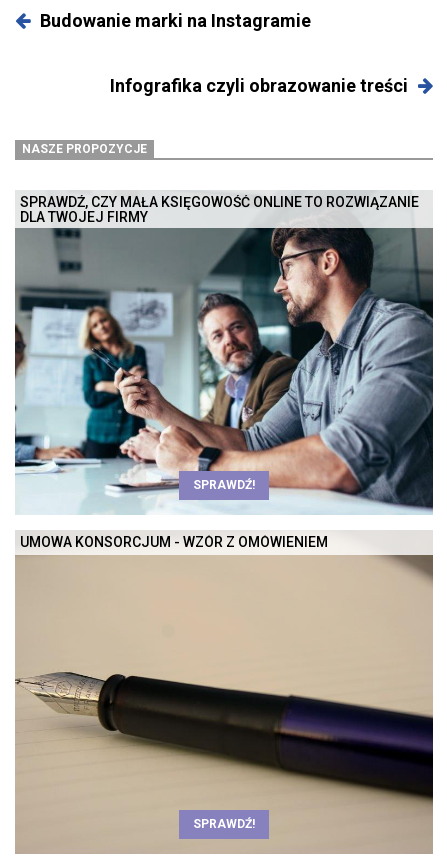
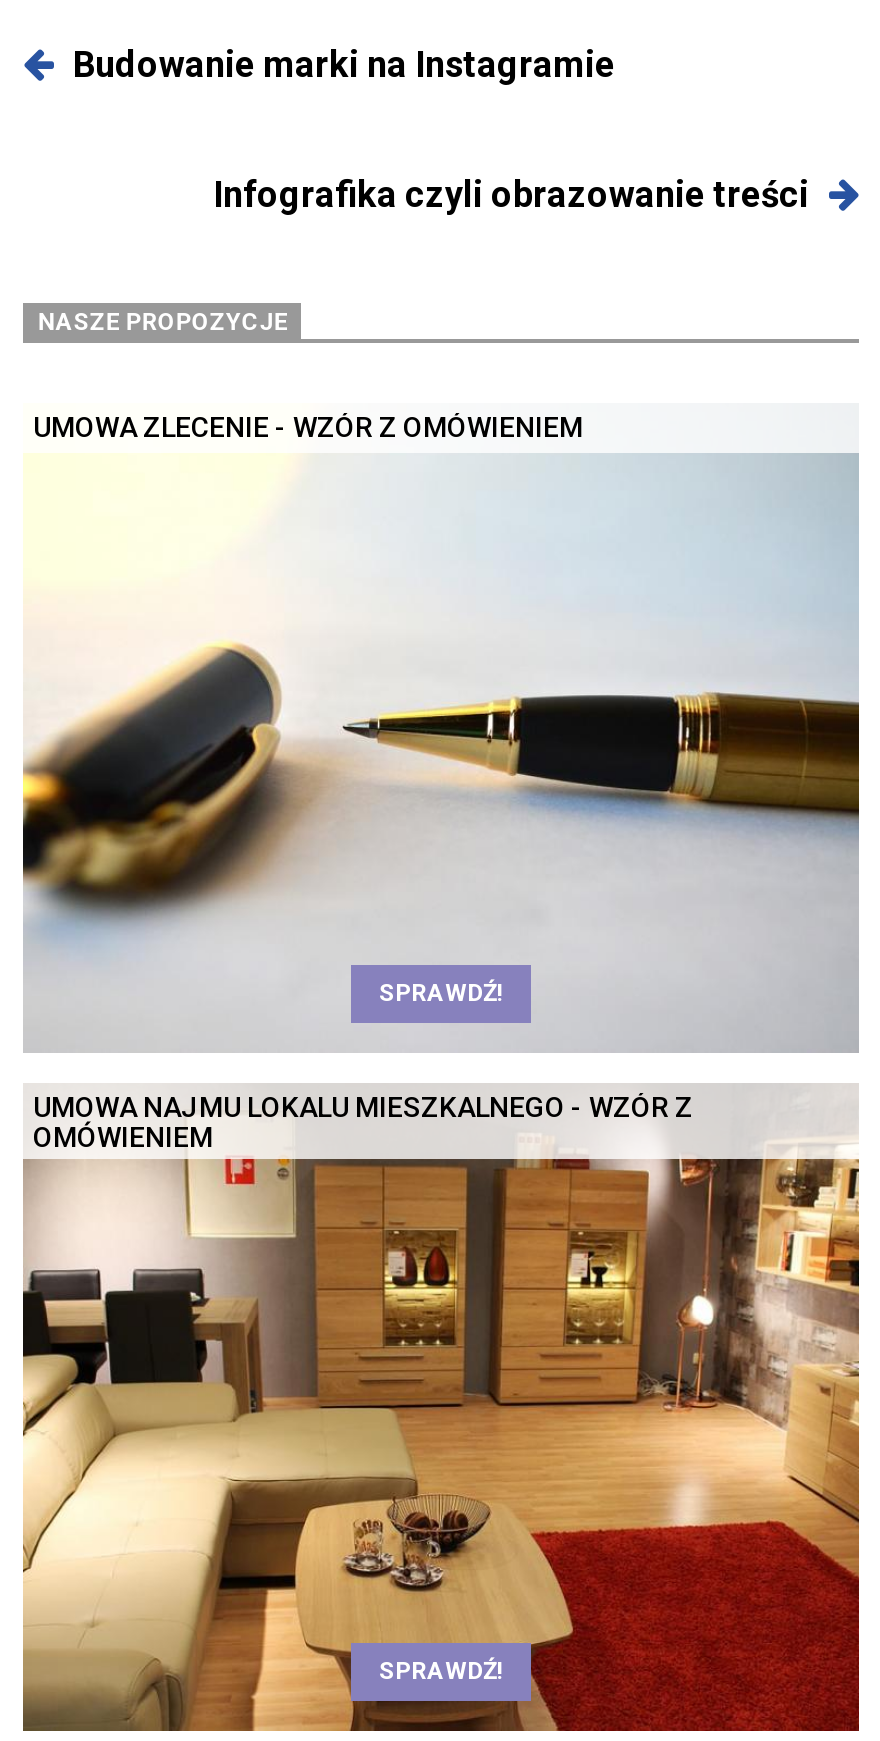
- SPRAWDŹ, CZY MAŁA KSIĘGOWOŚĆ ONLINE TO ROZWIĄZANIE
- DLA TWOJEJ FIRMY
+ UMOWA ZLECENIE - WZÓR Z OMÓWIENIEM

- [image]
- UMOWA KONSORCJUM - WZÓR Z OMÓWIENIEM
+ [image]
+ UMOWA NAJMU LOKALU MIESZKALNEGO - WZÓR Z
+ OMÓWIENIEM

- [image]
+ [image]
